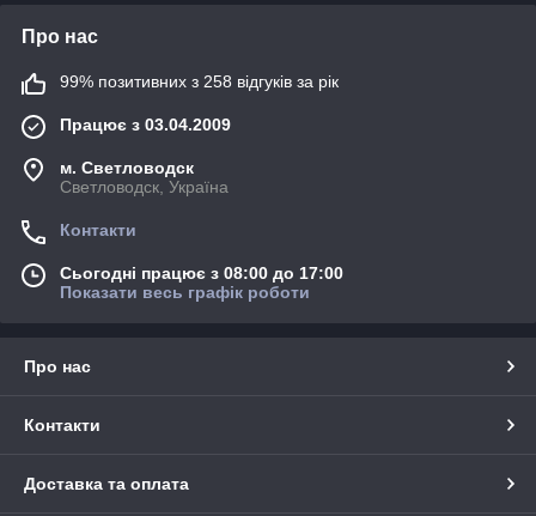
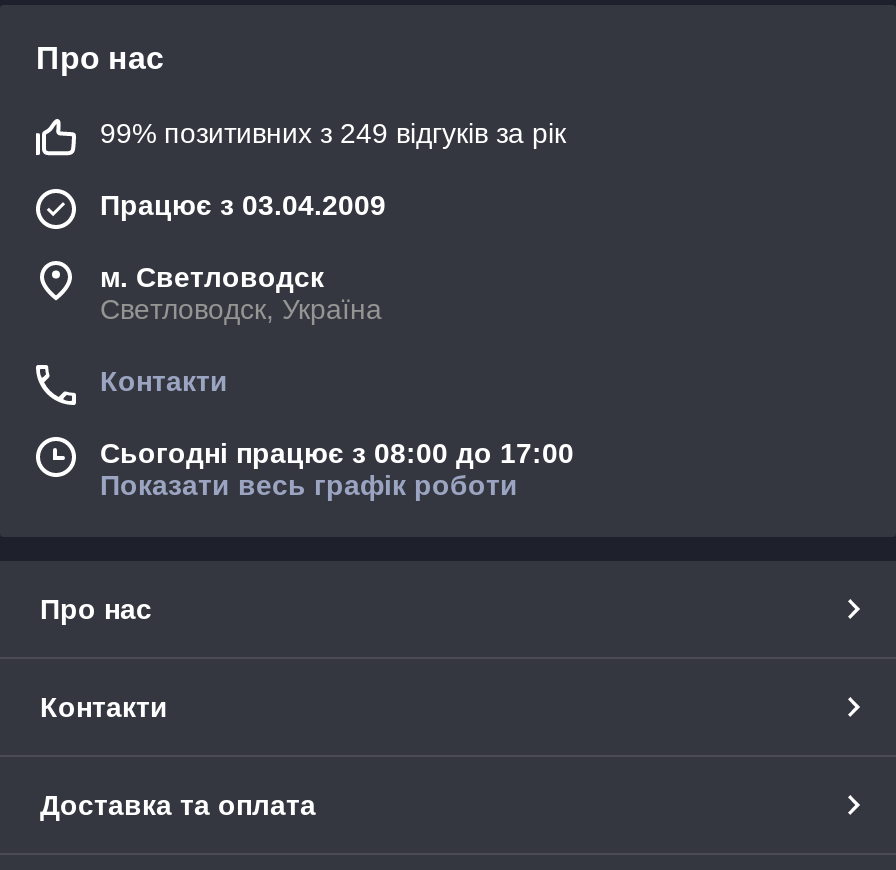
- 99% позитивних з 258 відгуків за рік
+ 99% позитивних з 249 відгуків за рік
